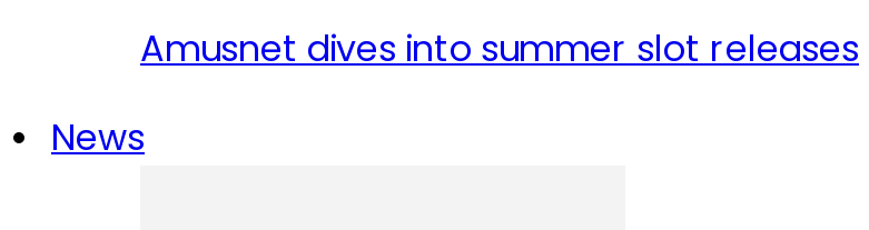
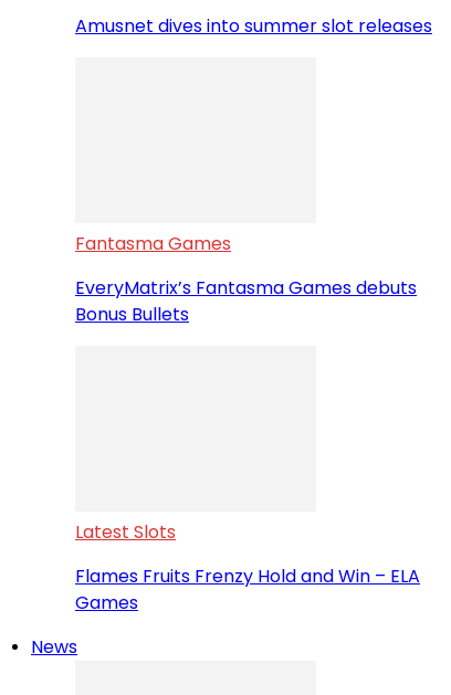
+ Fantasma Games
+ EveryMatrix’s Fantasma Games debuts
+ Bonus Bullets

+ Latest Slots
+ Flames Fruits Frenzy Hold and Win – ELA
+ Games
